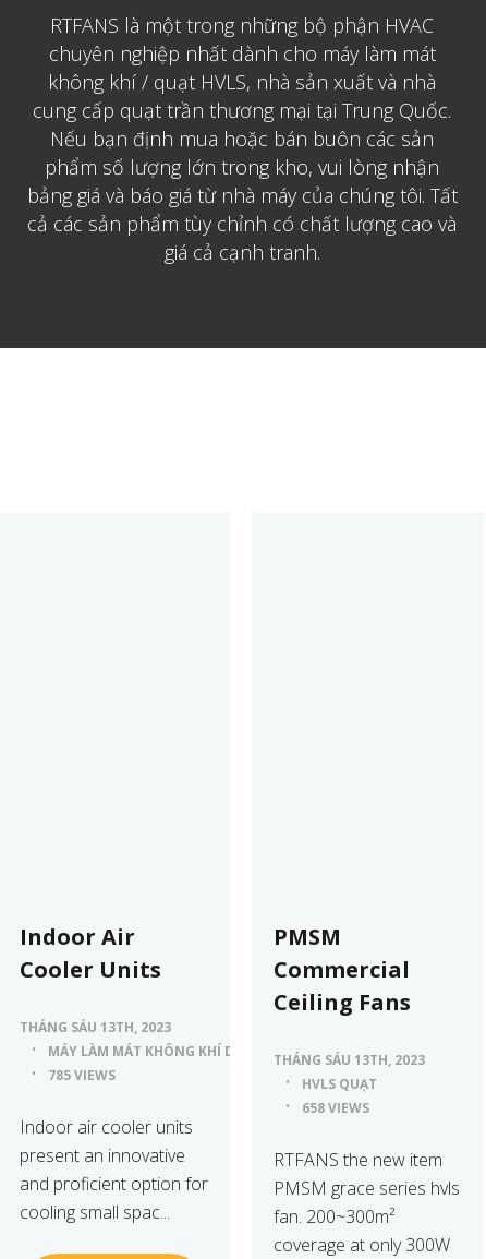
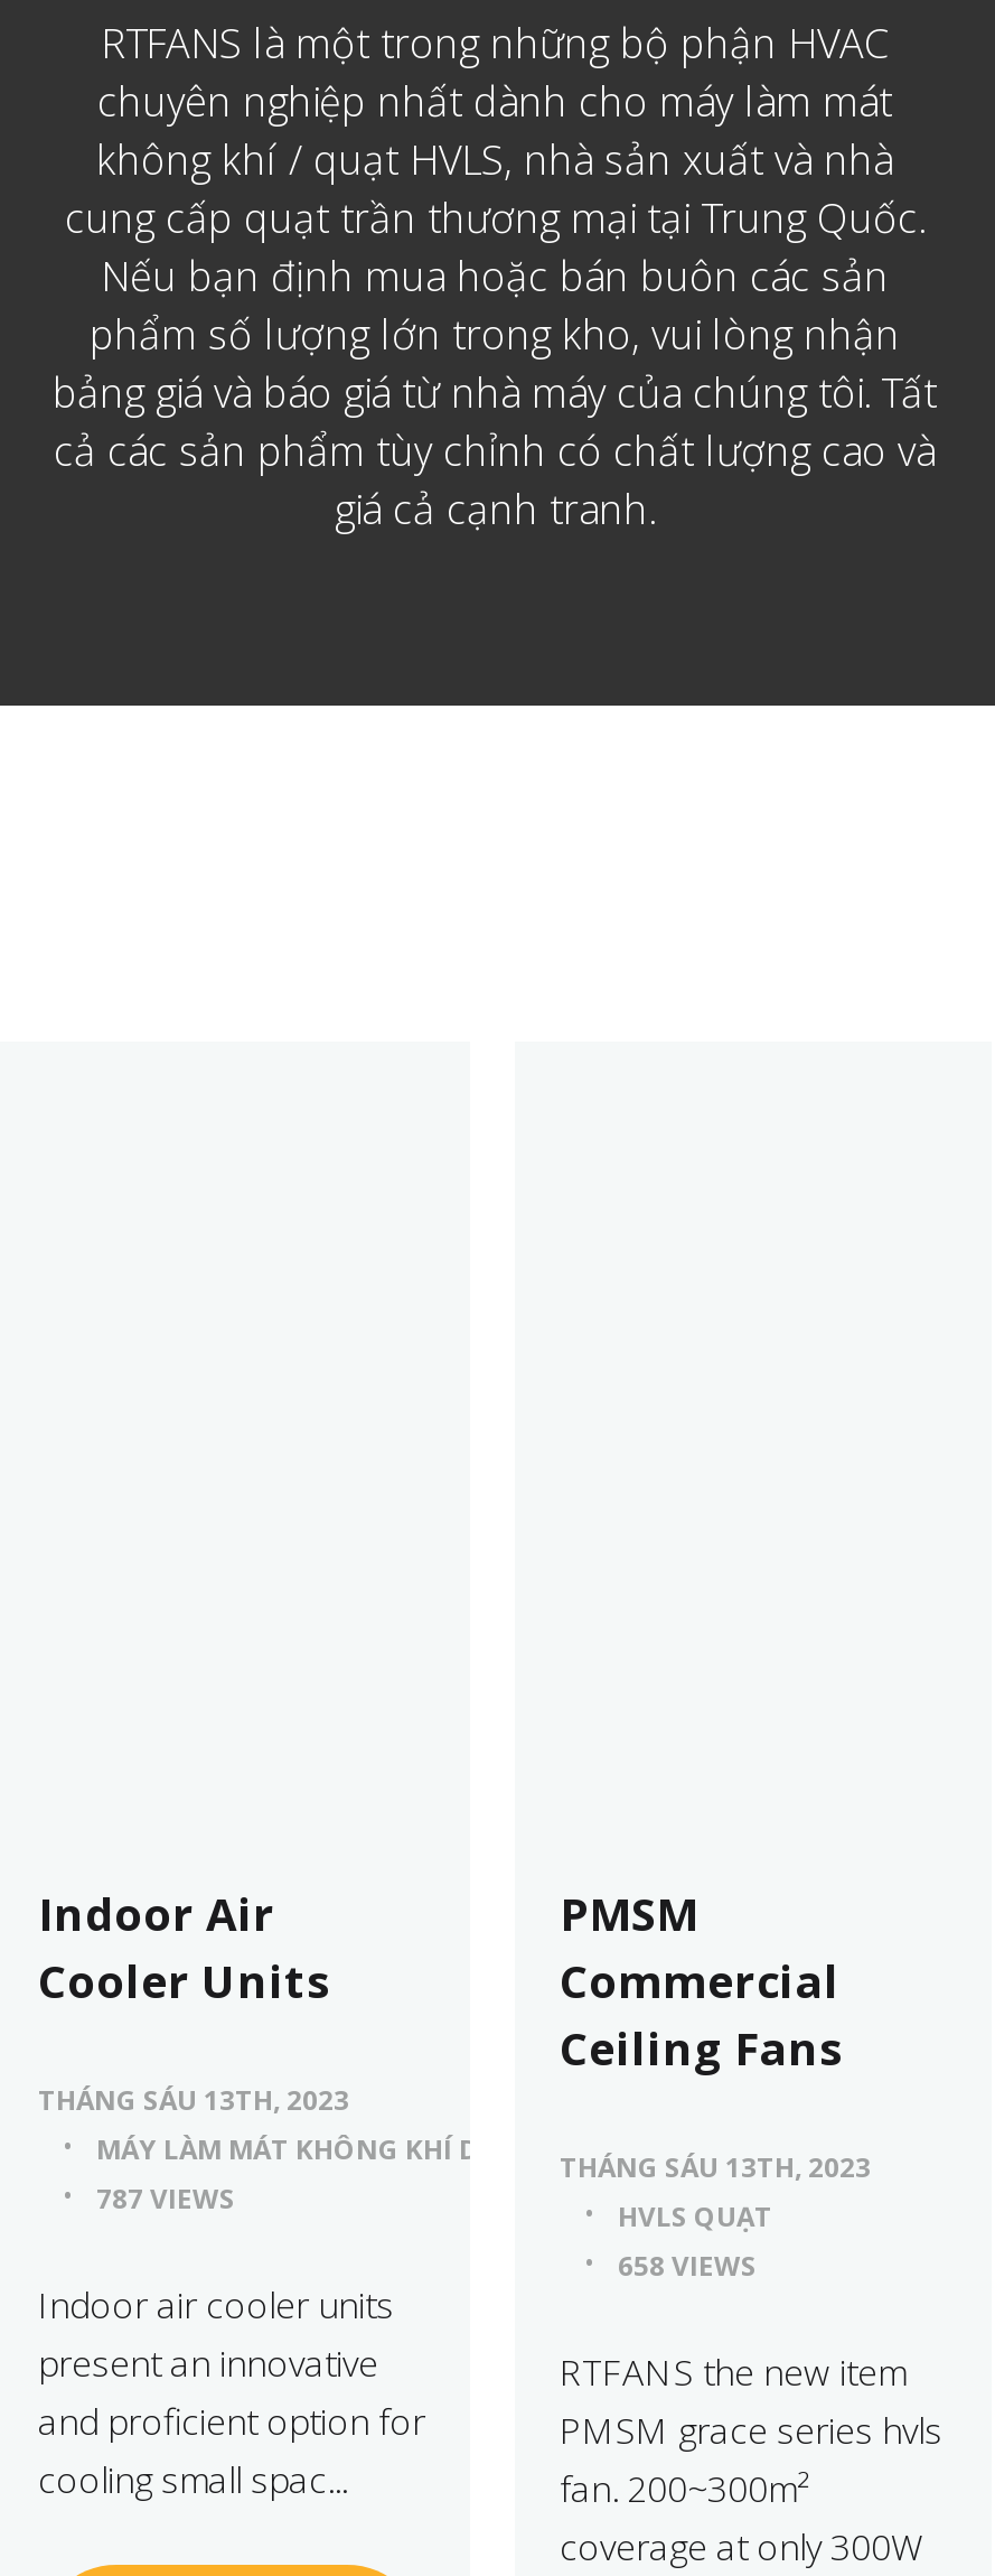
- 785 VIEWS
+ 787 VIEWS
